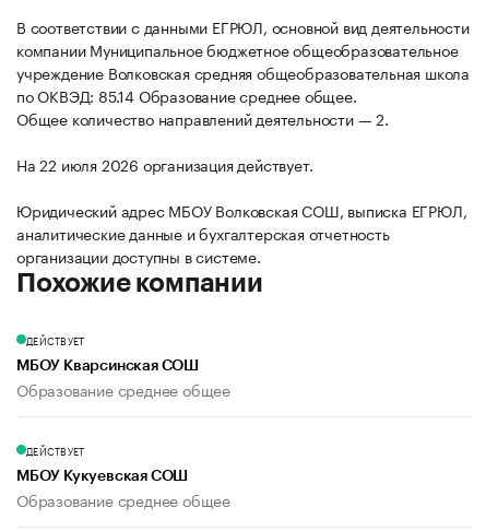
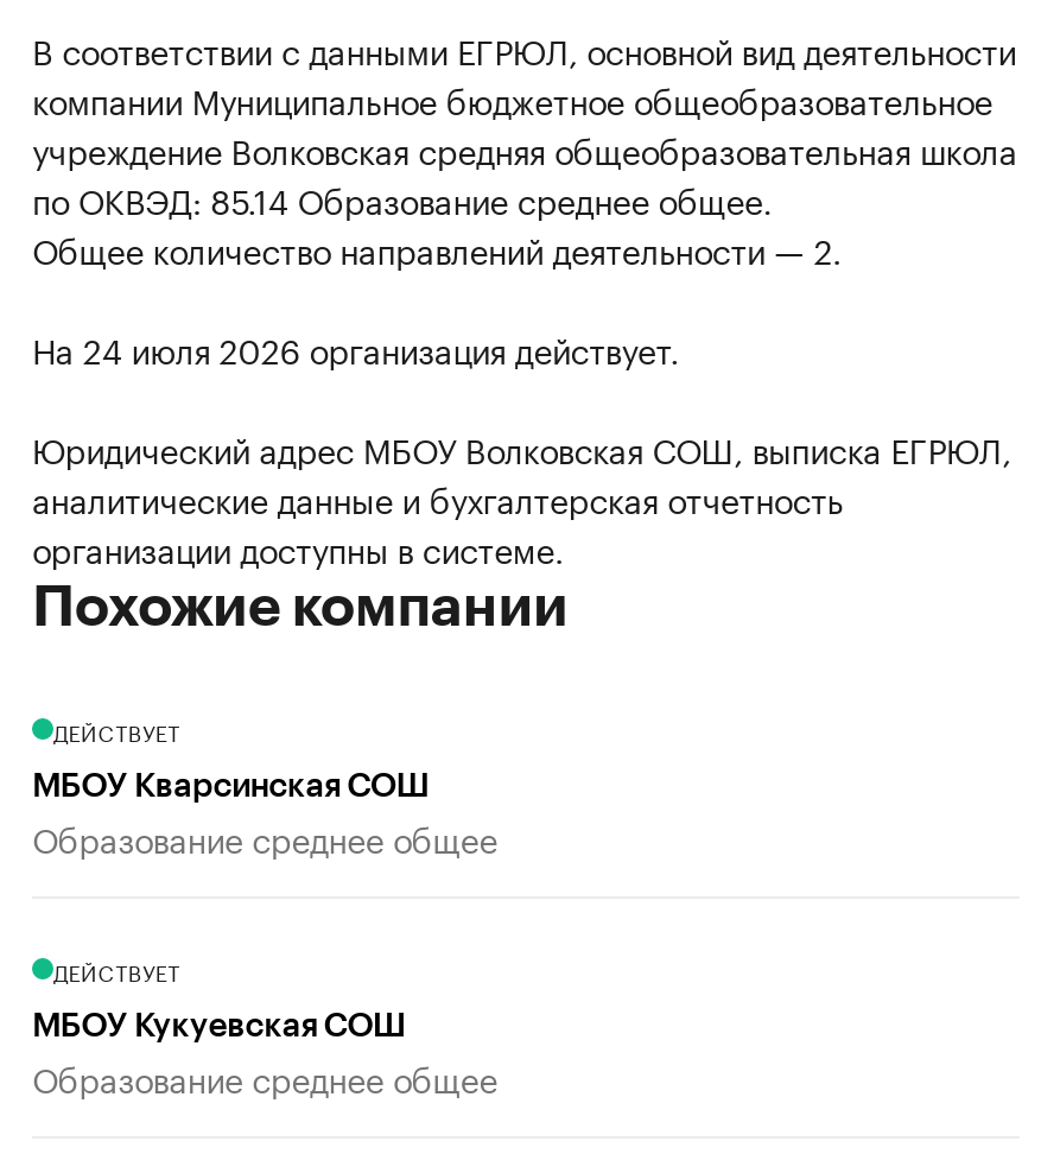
- На 22 июля 2026 организация действует.
+ На 24 июля 2026 организация действует.
